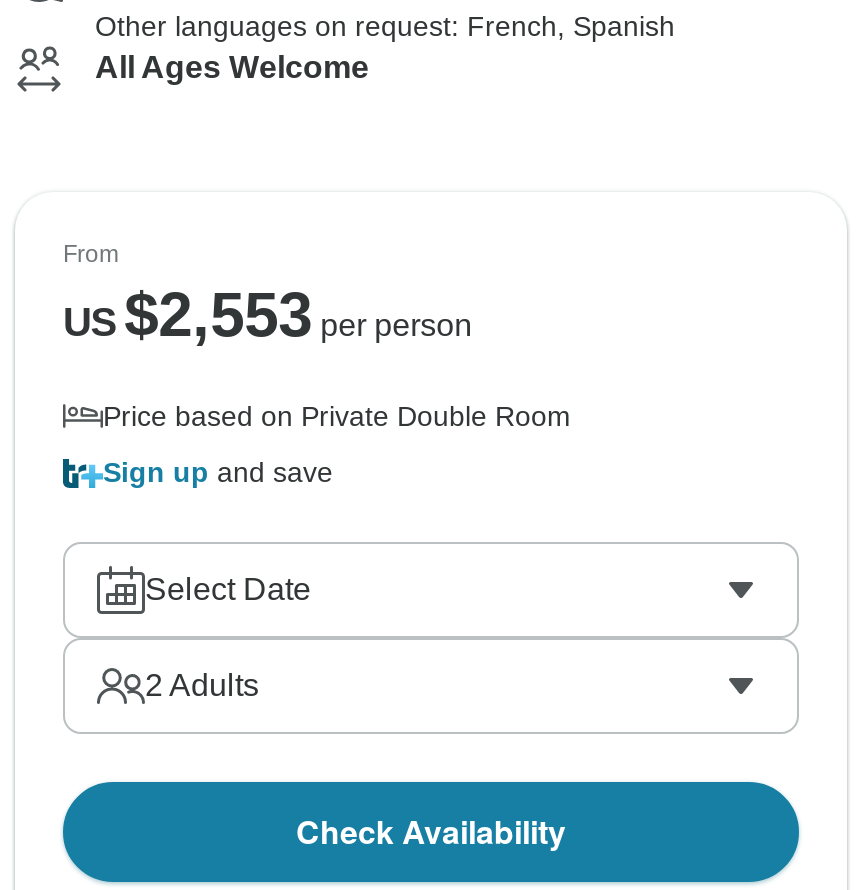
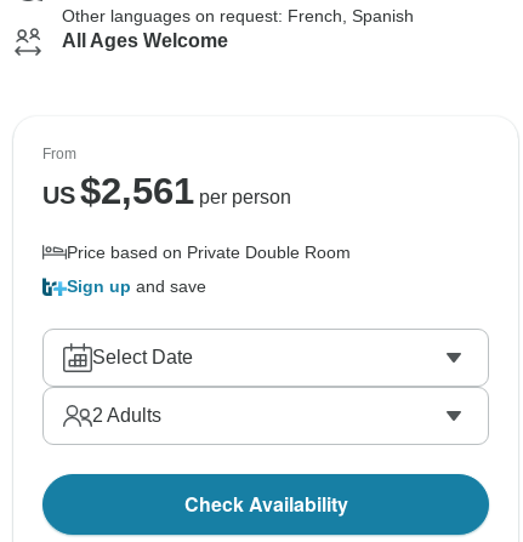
- US $2,553per person
+ US $2,561per person
